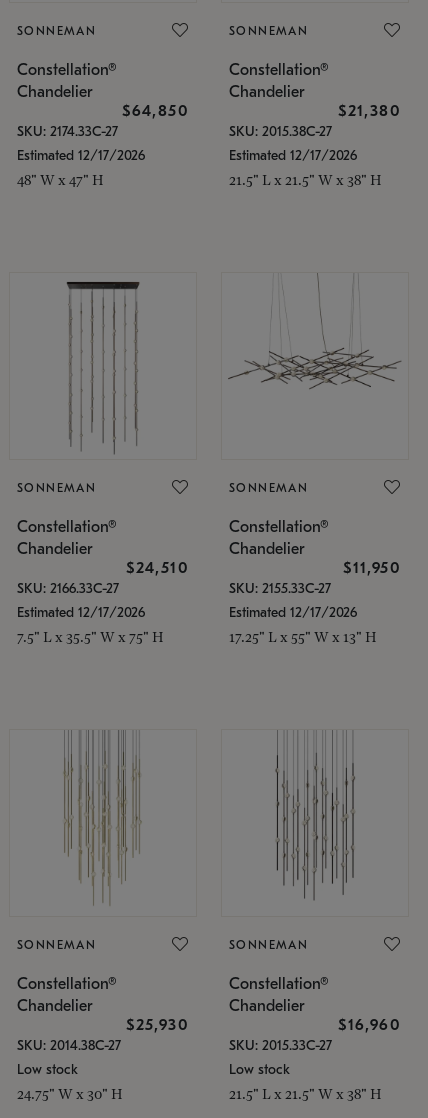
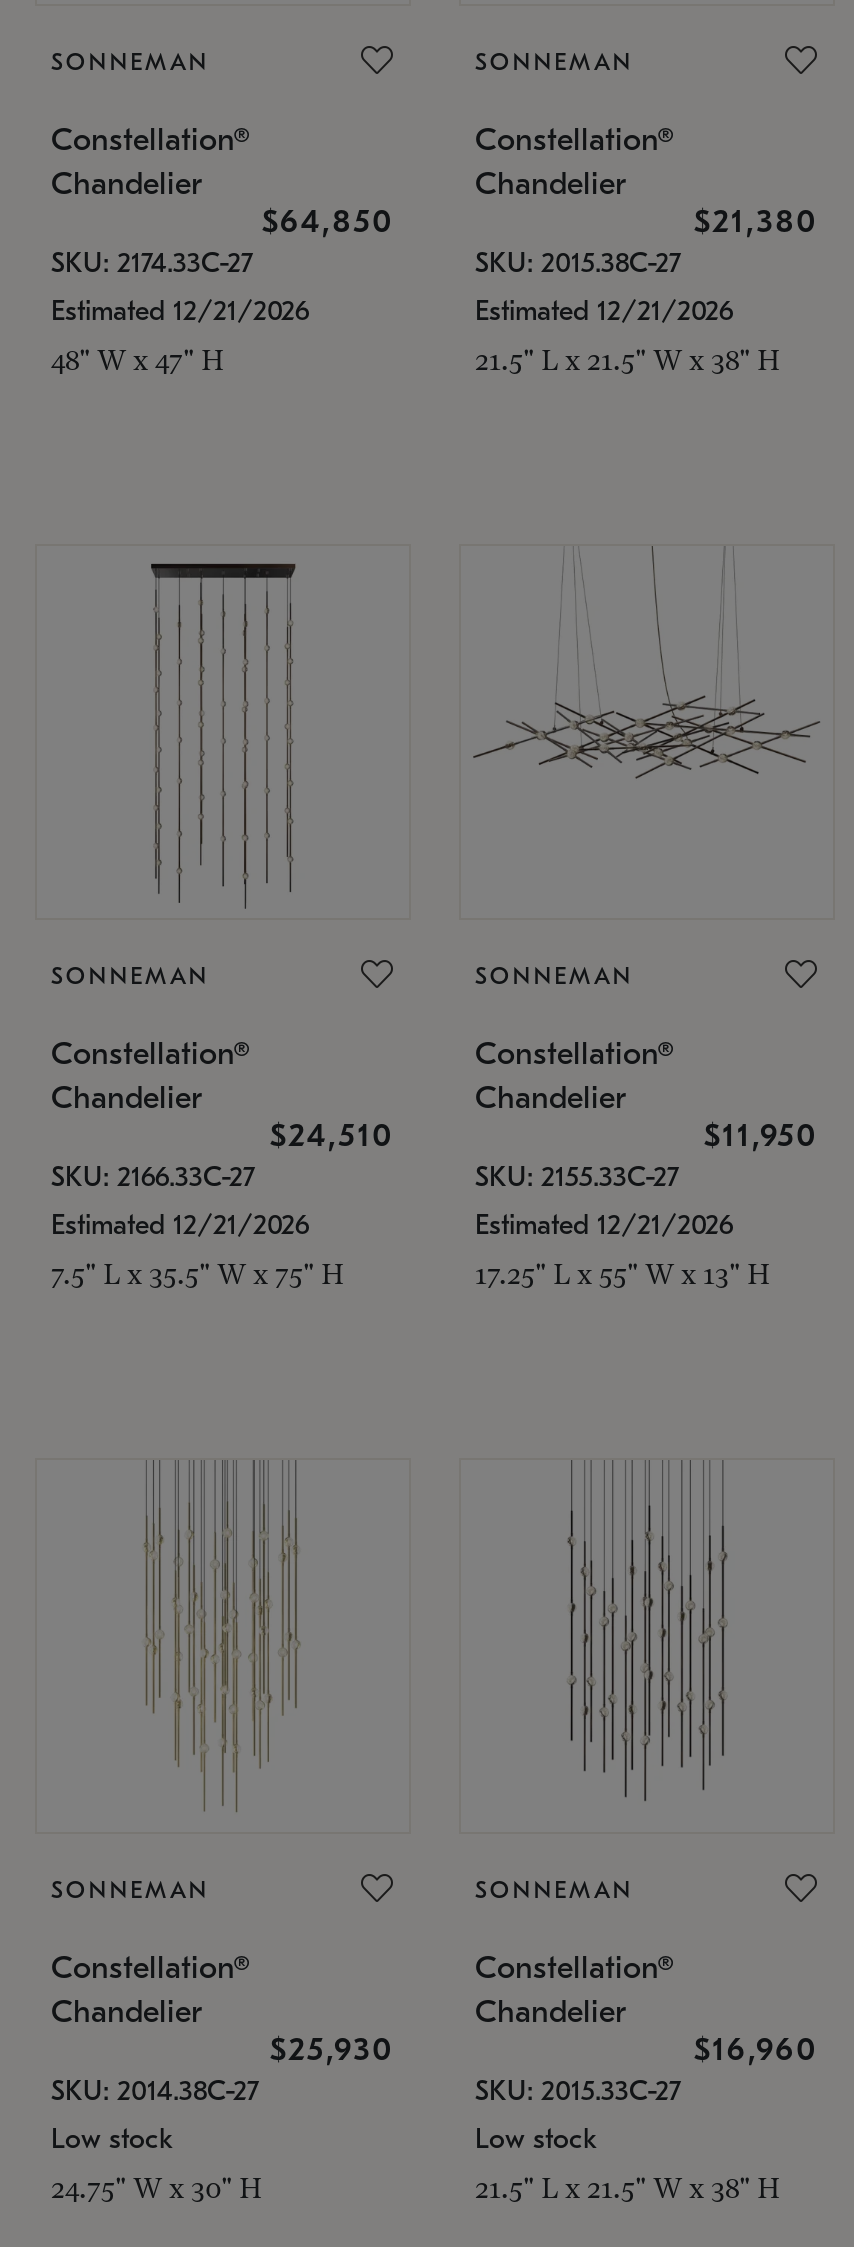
- Estimated 12/17/2026
+ Estimated 12/21/2026

- Estimated 12/17/2026
+ Estimated 12/21/2026

- Estimated 12/17/2026
+ Estimated 12/21/2026

- Estimated 12/17/2026
+ Estimated 12/21/2026
